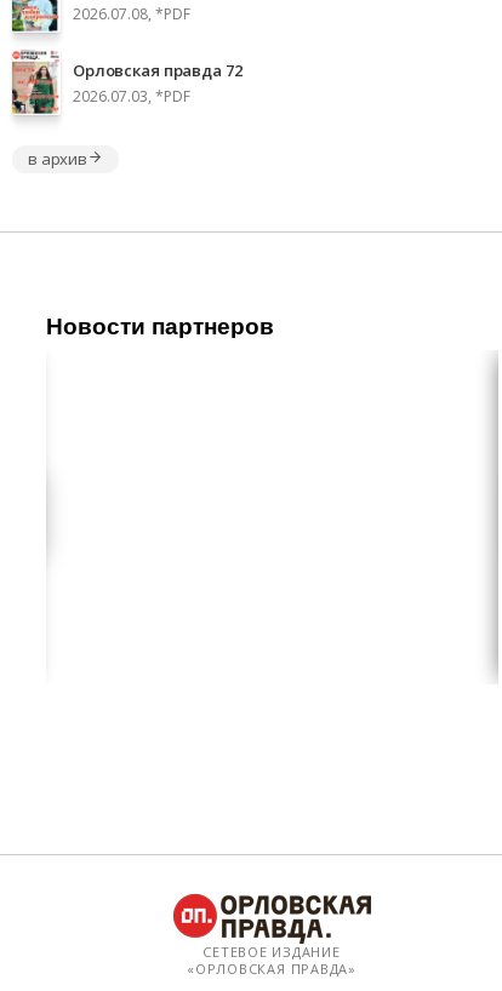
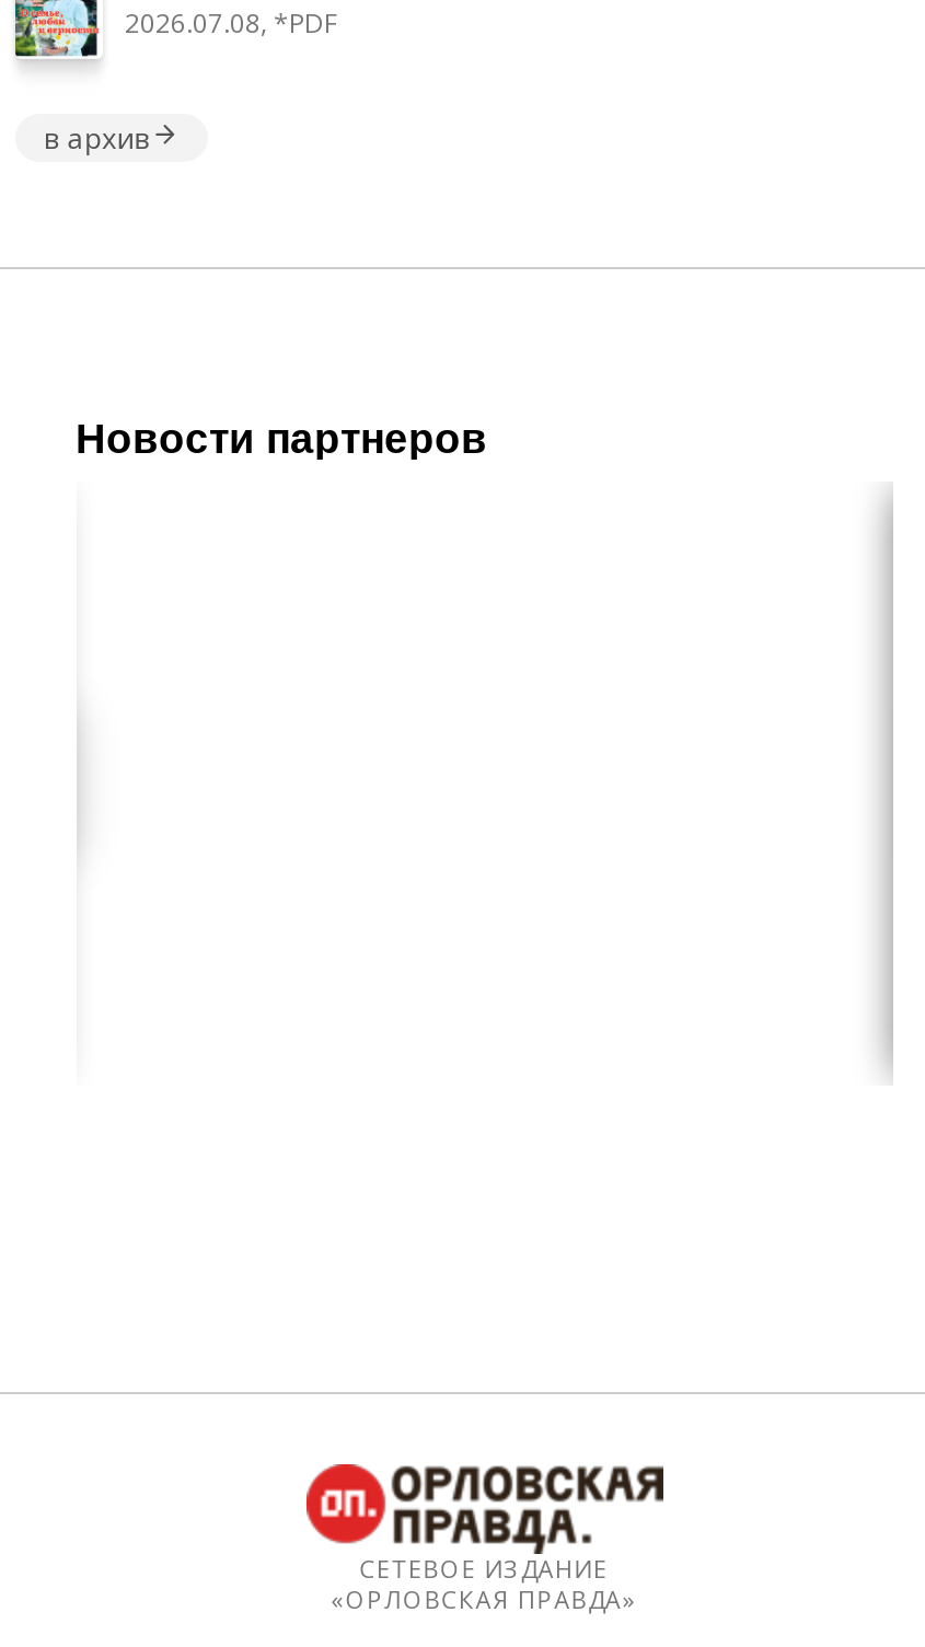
- [image]
- Орловская правда 72
- 2026.07.03, *PDF
